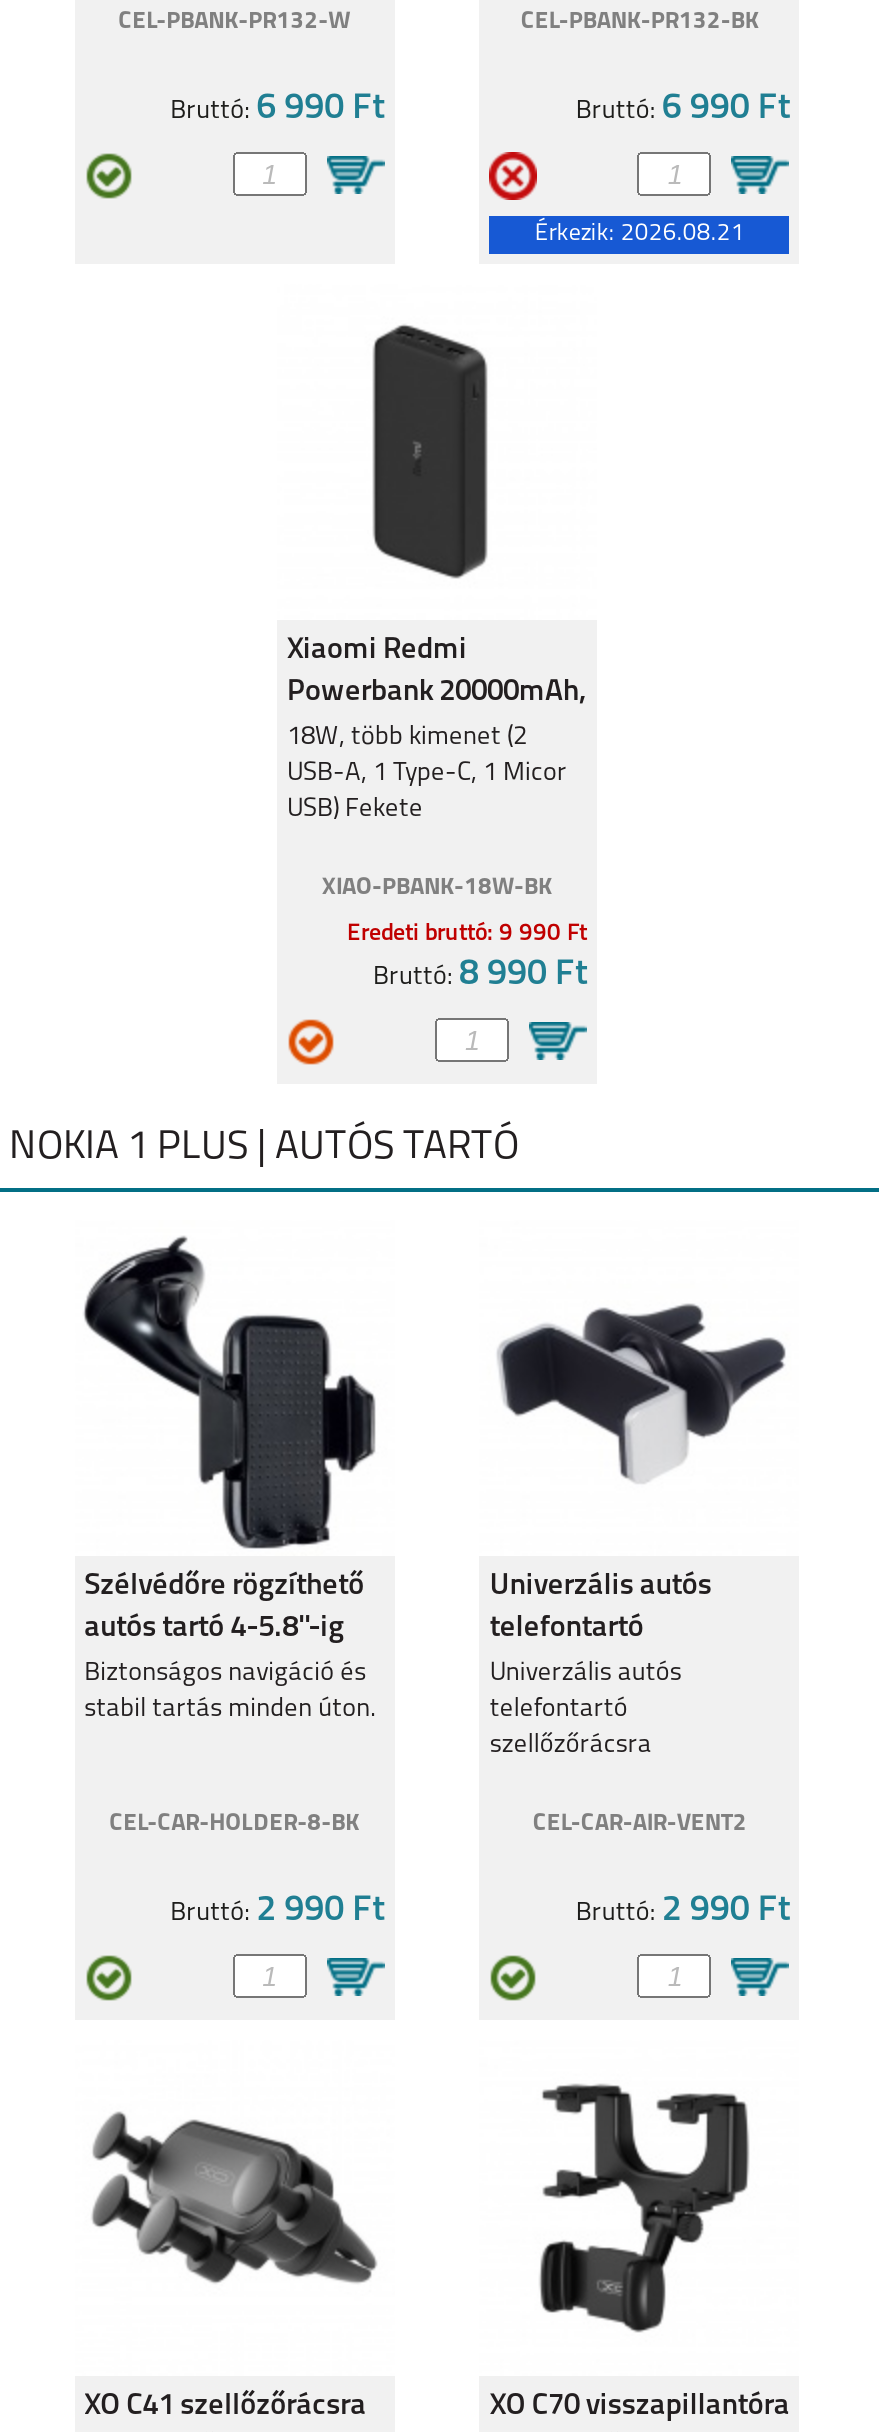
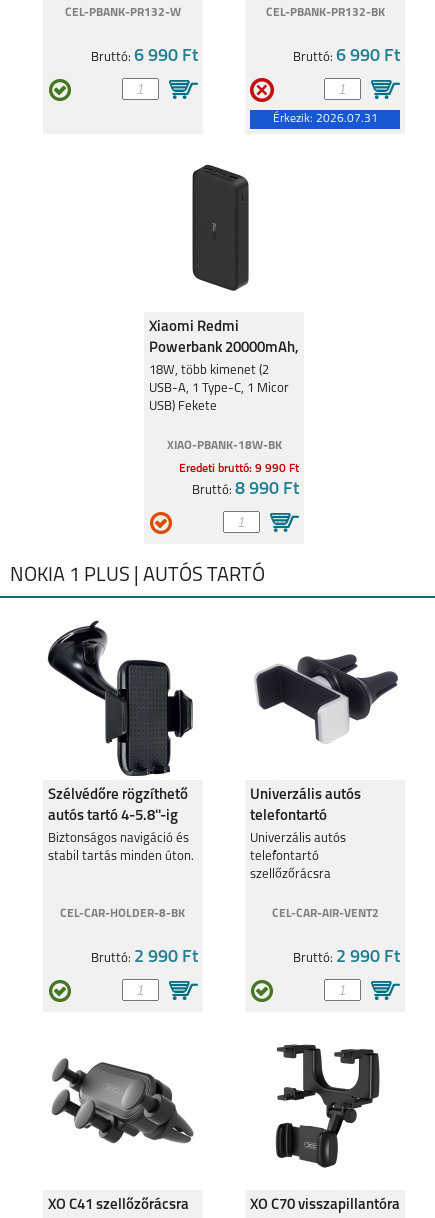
- Érkezik: 2026.08.21
+ Érkezik: 2026.07.31
